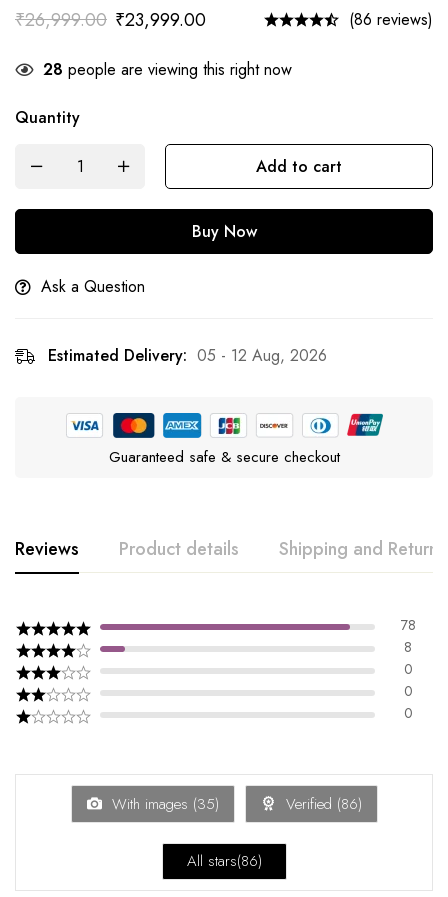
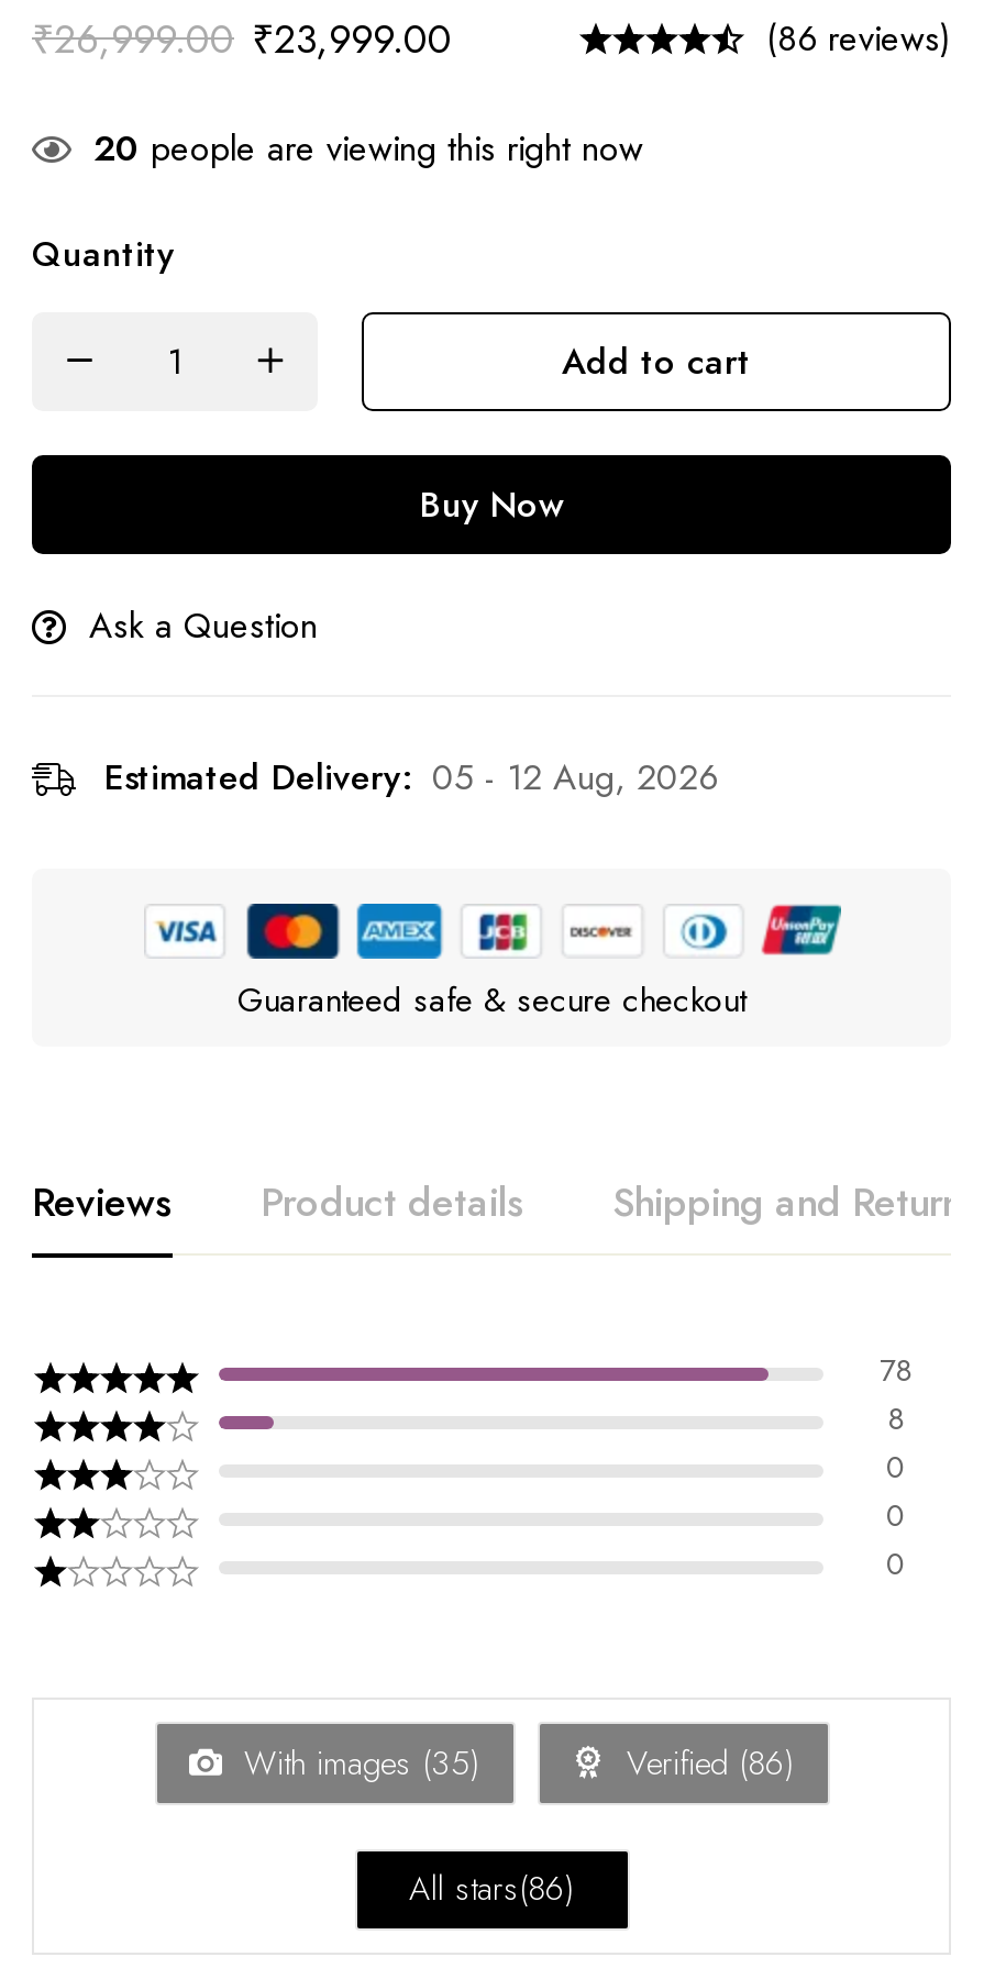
- 28 people are viewing this right now
+ 20 people are viewing this right now
